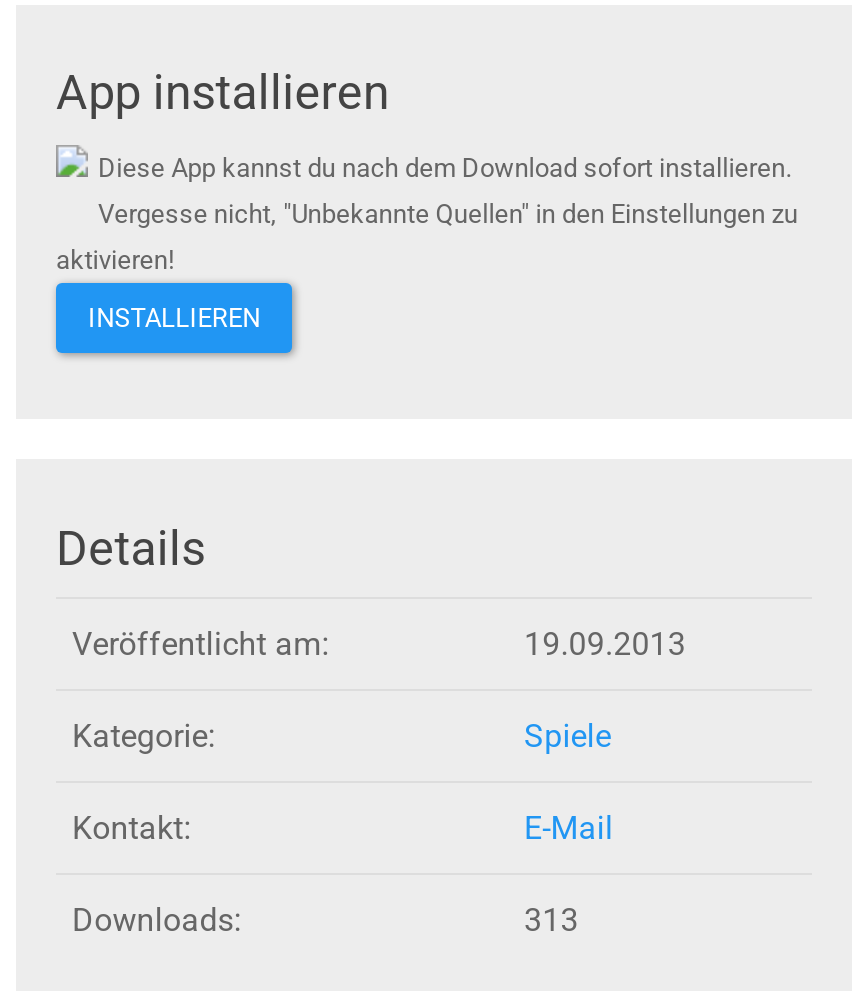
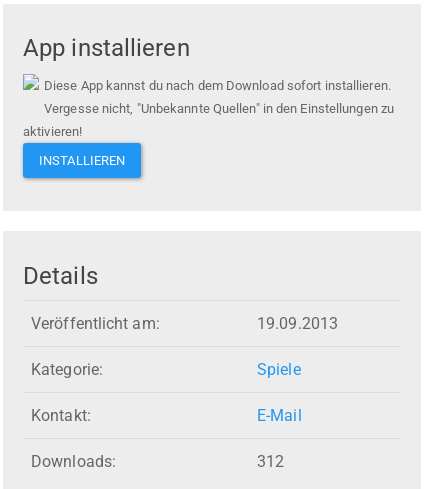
- 313
+ 312
